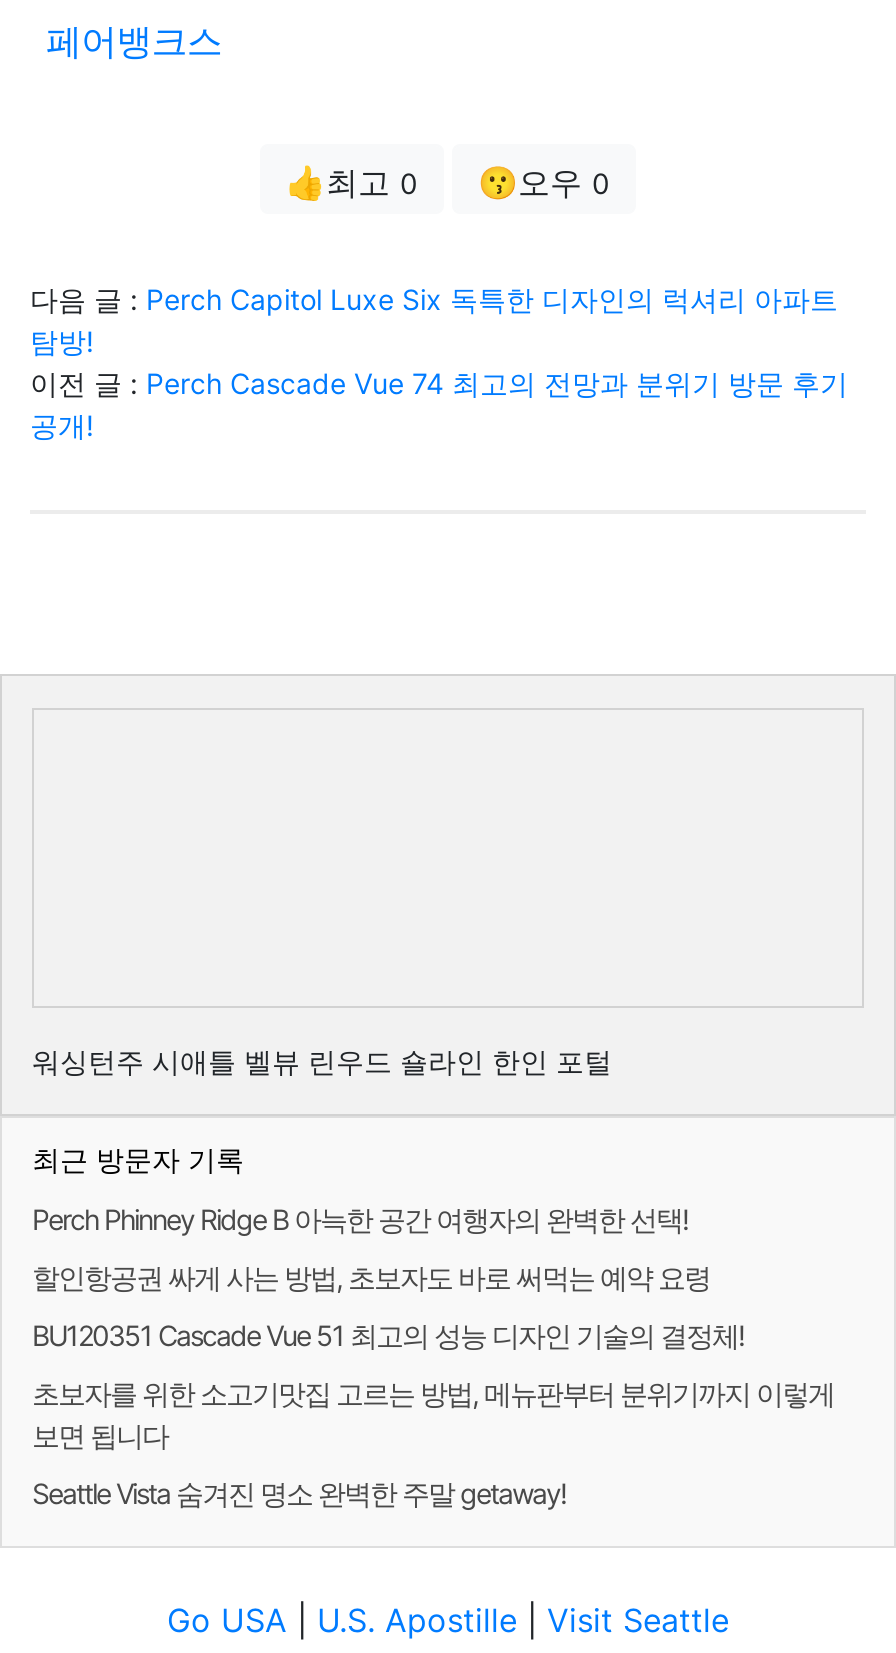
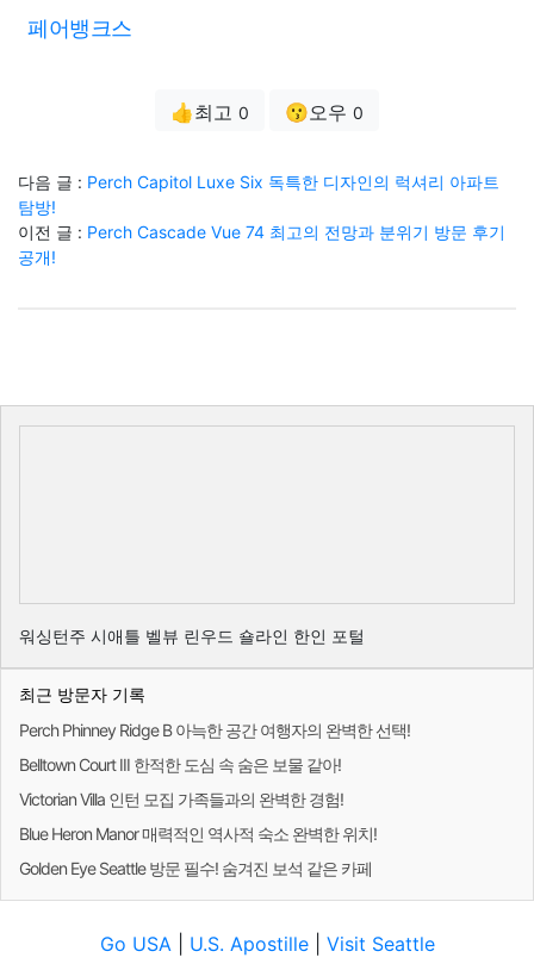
- 할인항공권 싸게 사는 방법, 초보자도 바로 써먹는 예약 요령
+ Belltown Court III 한적한 도심 속 숨은 보물 같아!

- BU120351 Cascade Vue 51 최고의 성능 디자인 기술의 결정체!
+ Victorian Villa 인턴 모집 가족들과의 완벽한 경험!

- 초보자를 위한 소고기맛집 고르는 방법, 메뉴판부터 분위기까지 이렇게
- 보면 됩니다
+ Blue Heron Manor 매력적인 역사적 숙소 완벽한 위치!

- Seattle Vista 숨겨진 명소 완벽한 주말 getaway!
+ Golden Eye Seattle 방문 필수! 숨겨진 보석 같은 카페
